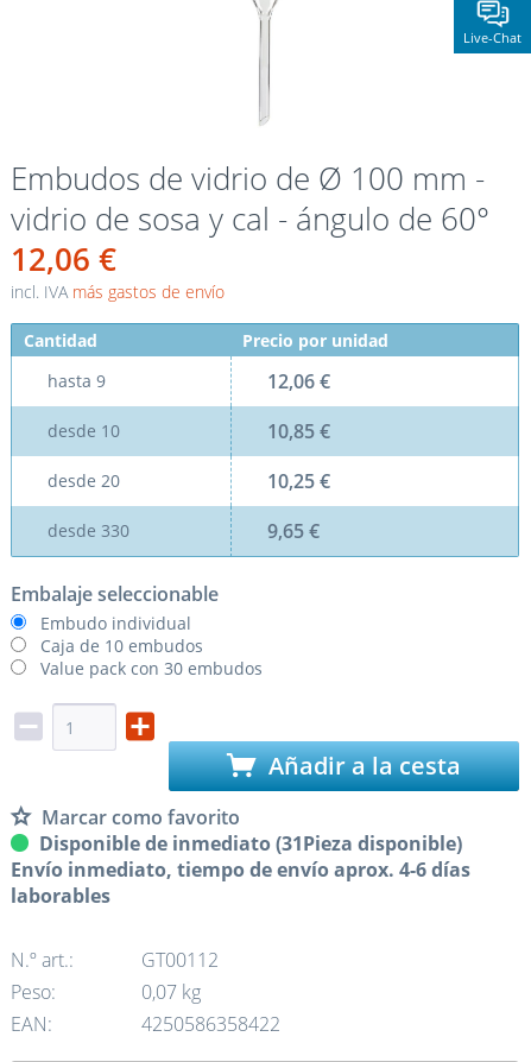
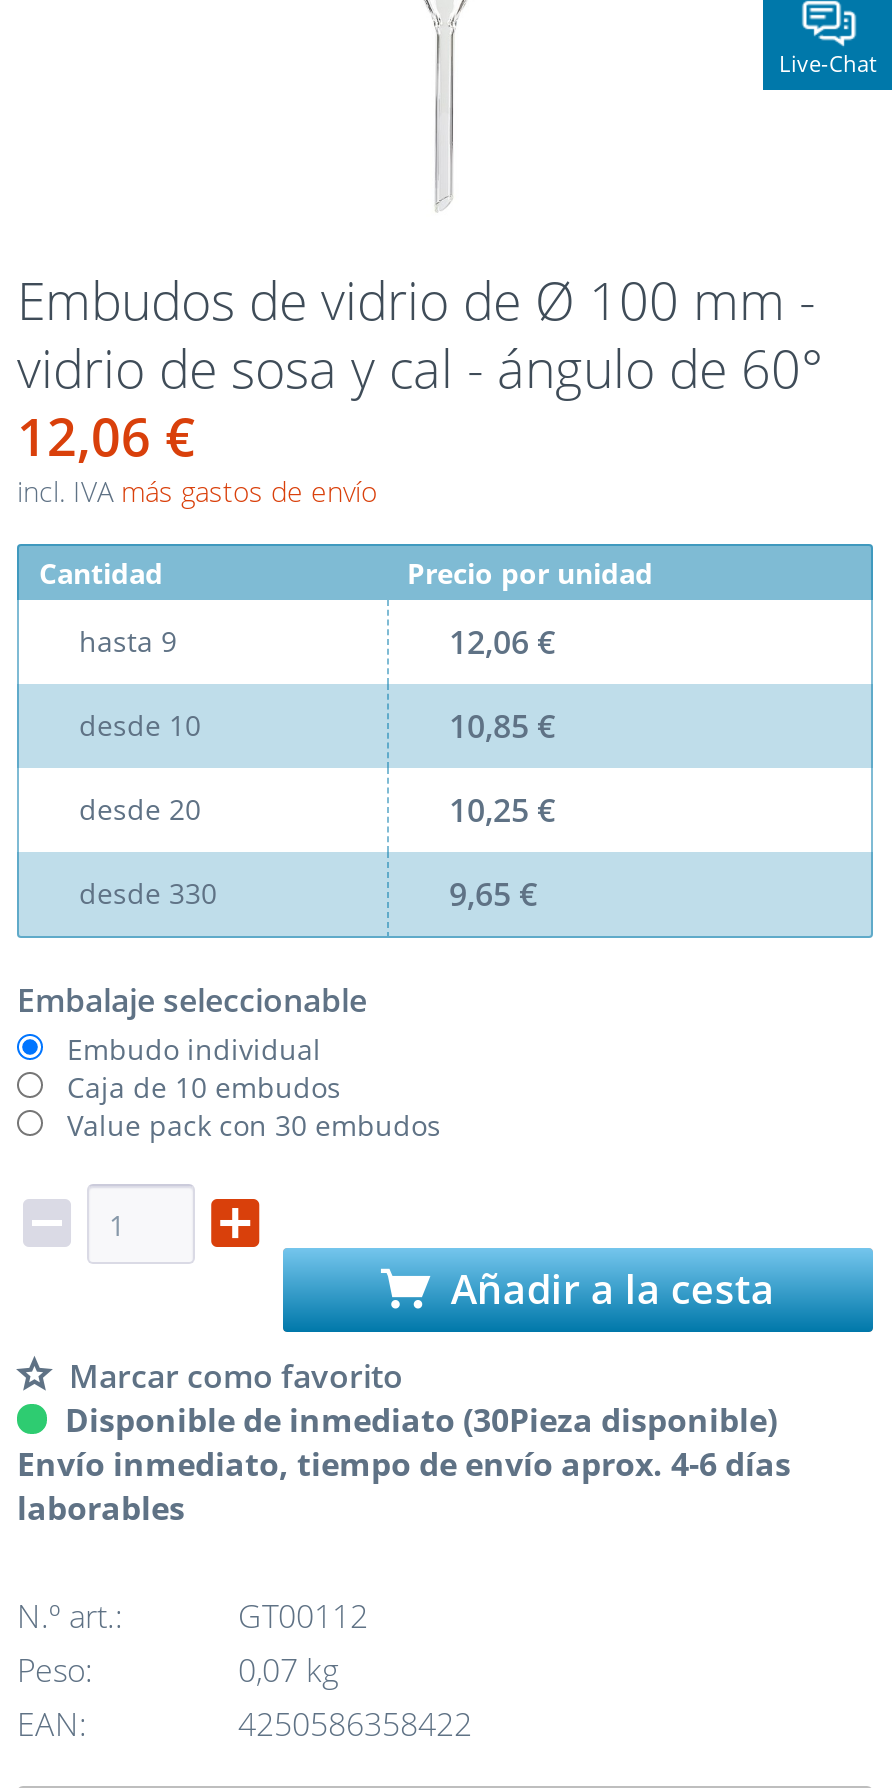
- Disponible de inmediato (31Pieza disponible)
+ Disponible de inmediato (30Pieza disponible)
